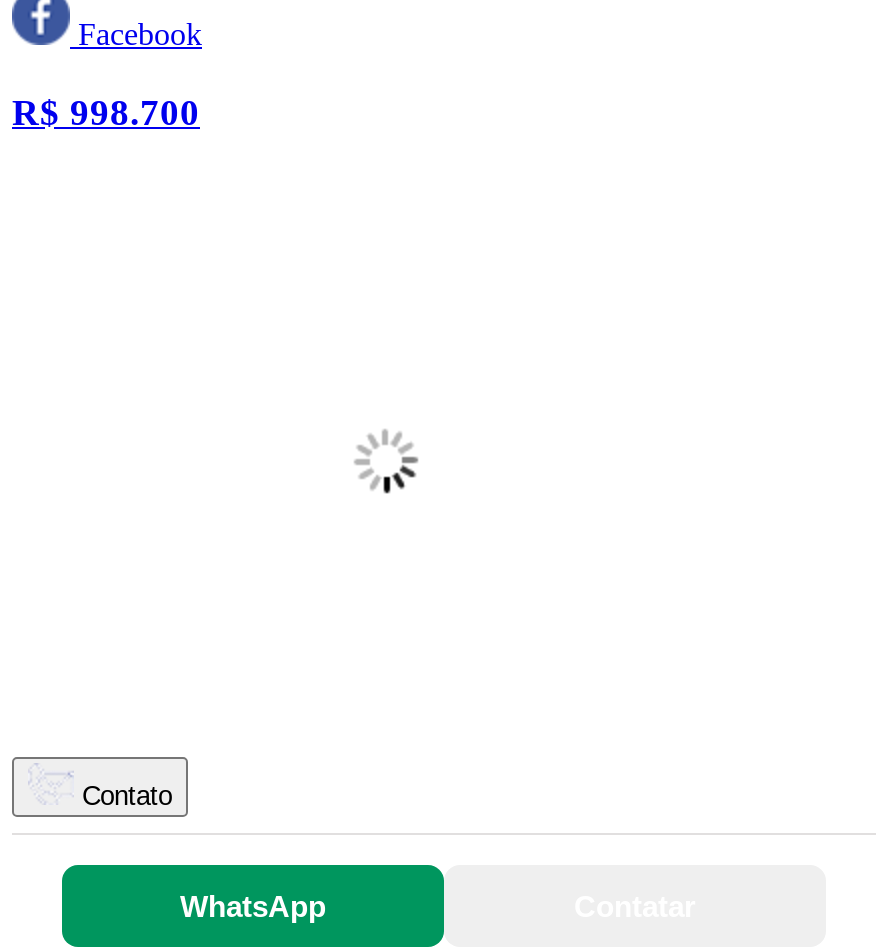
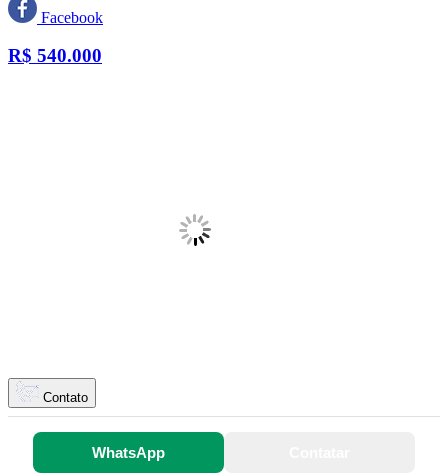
- R$998.700
+ R$540.000
